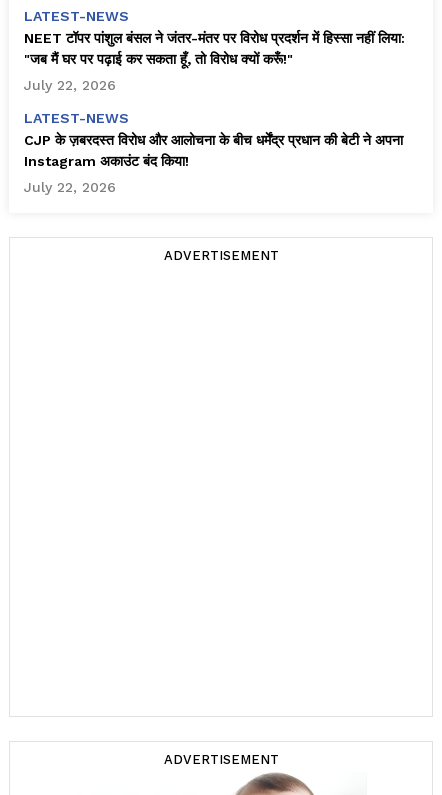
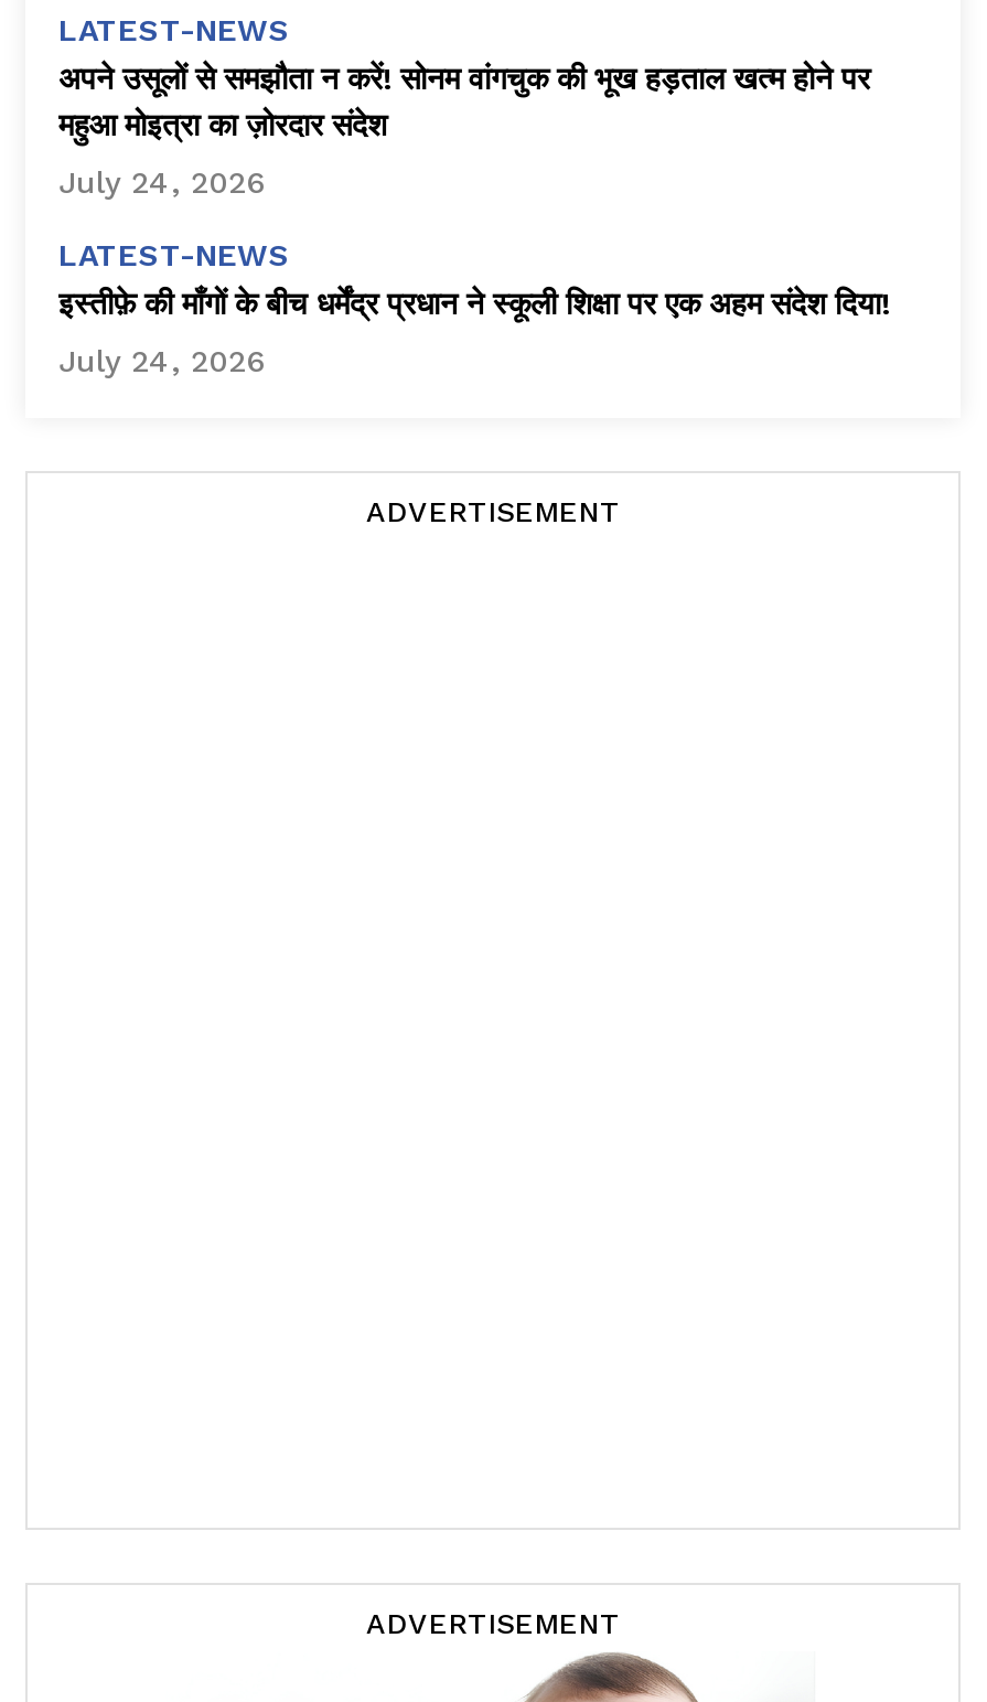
- NEET टॉपर पांशुल बंसल ने जंतर-मंतर पर विरोध प्रदर्शन में हिस्सा नहीं लिया:
- "जब मैं घर पर पढ़ाई कर सकता हूँ, तो विरोध क्यों करूँ!"
+ अपने उसूलों से समझौता न करें! सोनम वांगचुक की भूख हड़ताल खत्म होने पर
+ महुआ मोइत्रा का ज़ोरदार संदेश

- July 22, 2026
+ July 24, 2026

- CJP के ज़बरदस्त विरोध और आलोचना के बीच धर्मेंद्र प्रधान की बेटी ने अपना
- Instagram अकाउंट बंद किया!
+ इस्तीफ़े की माँगों के बीच धर्मेंद्र प्रधान ने स्कूली शिक्षा पर एक अहम संदेश दिया!

- July 22, 2026
+ July 24, 2026
